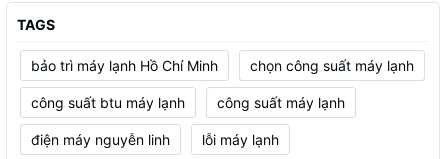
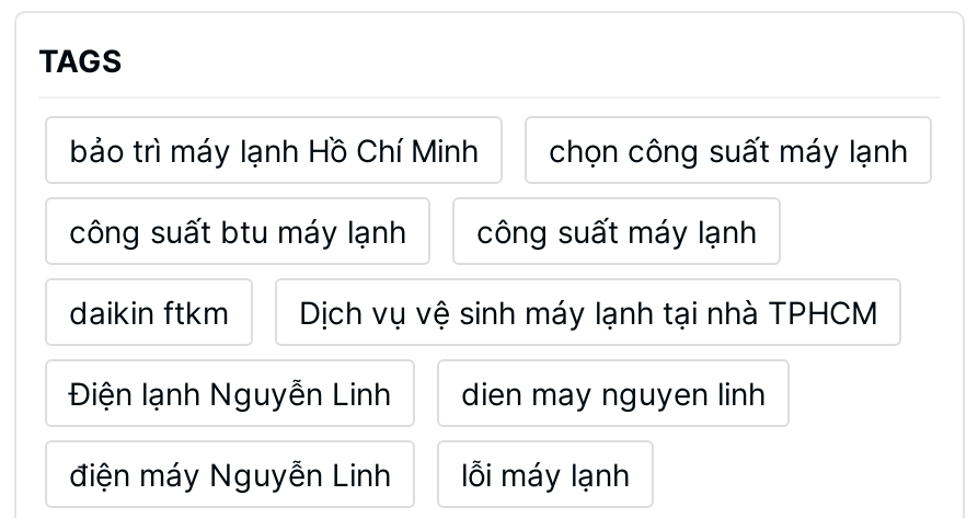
- điện máy nguyễn linh
+ daikin ftkm
+ Dịch vụ vệ sinh máy lạnh tại nhà TPHCM
+ Điện lạnh Nguyễn Linh
+ dien may nguyen linh
+ điện máy Nguyễn Linh
